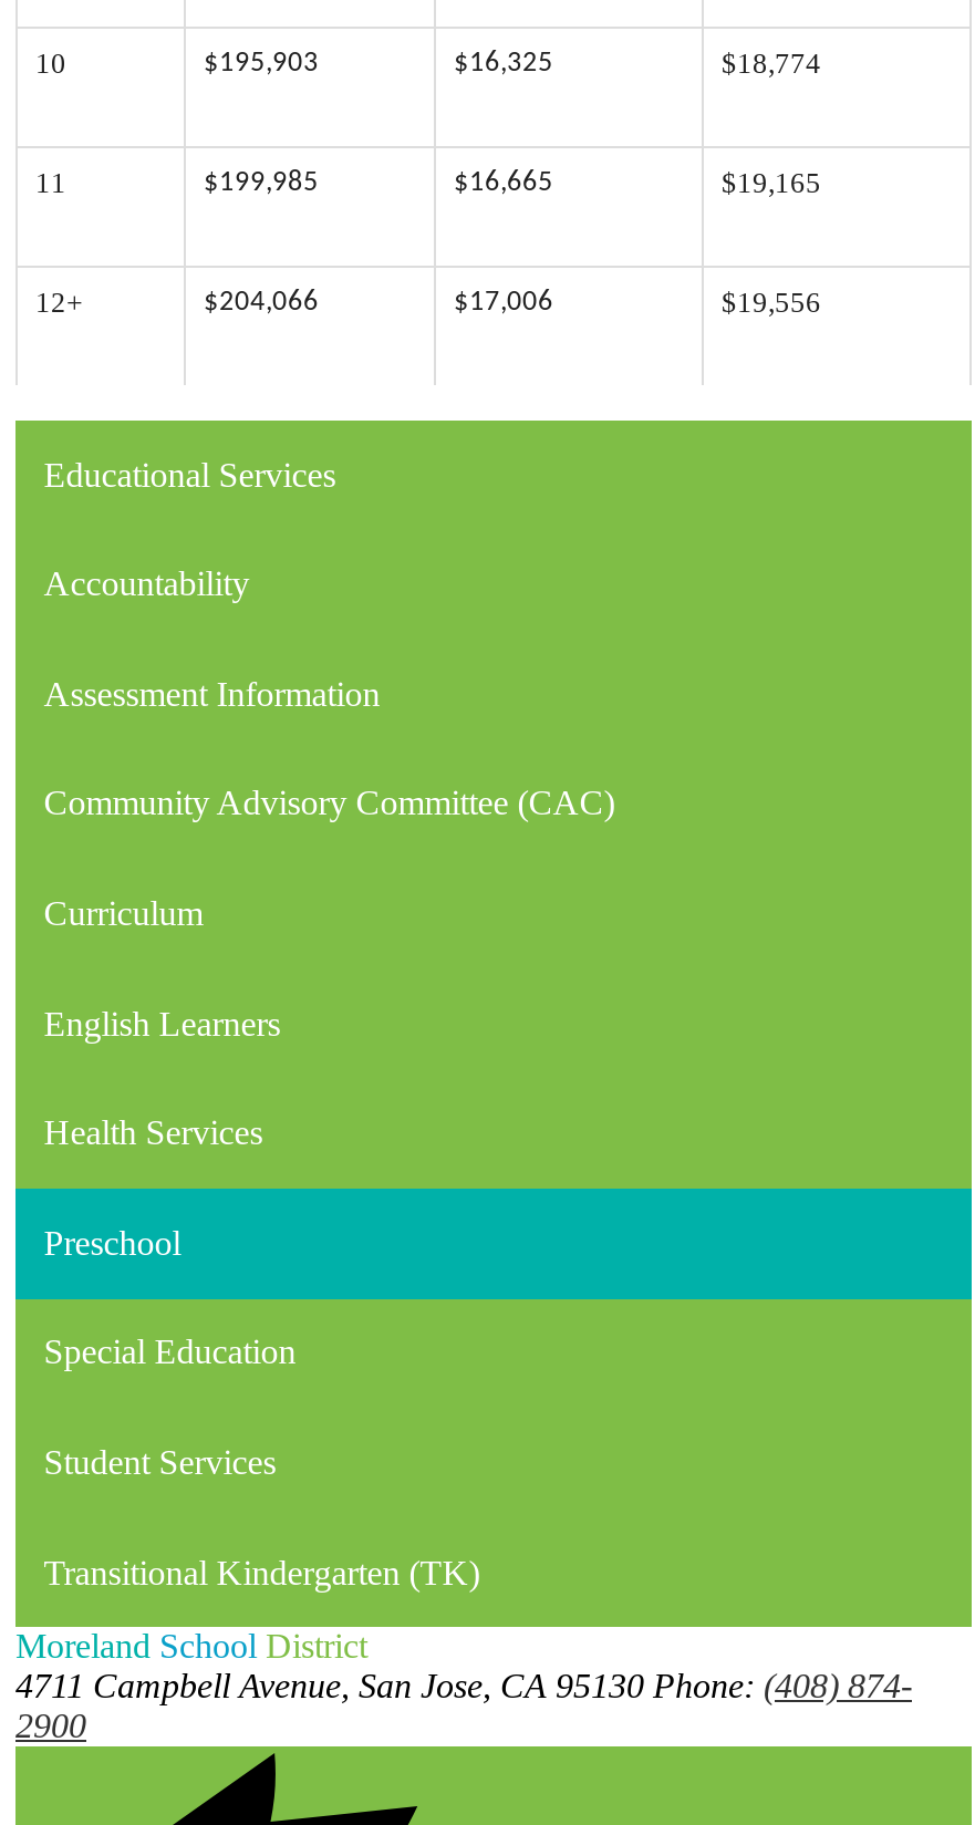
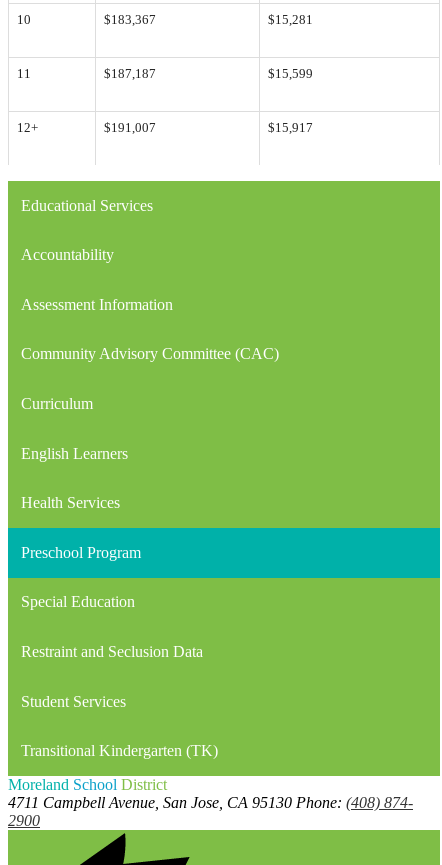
- $195,903
- $16,325
- $18,774
+ $183,367
+ $15,281

- $199,985
- $16,665
- $19,165
+ $187,187
+ $15,599

- $204,066
- $17,006
- $19,556
+ $191,007
+ $15,917

- Preschool
+ Preschool Program

+ Restraint and Seclusion Data
